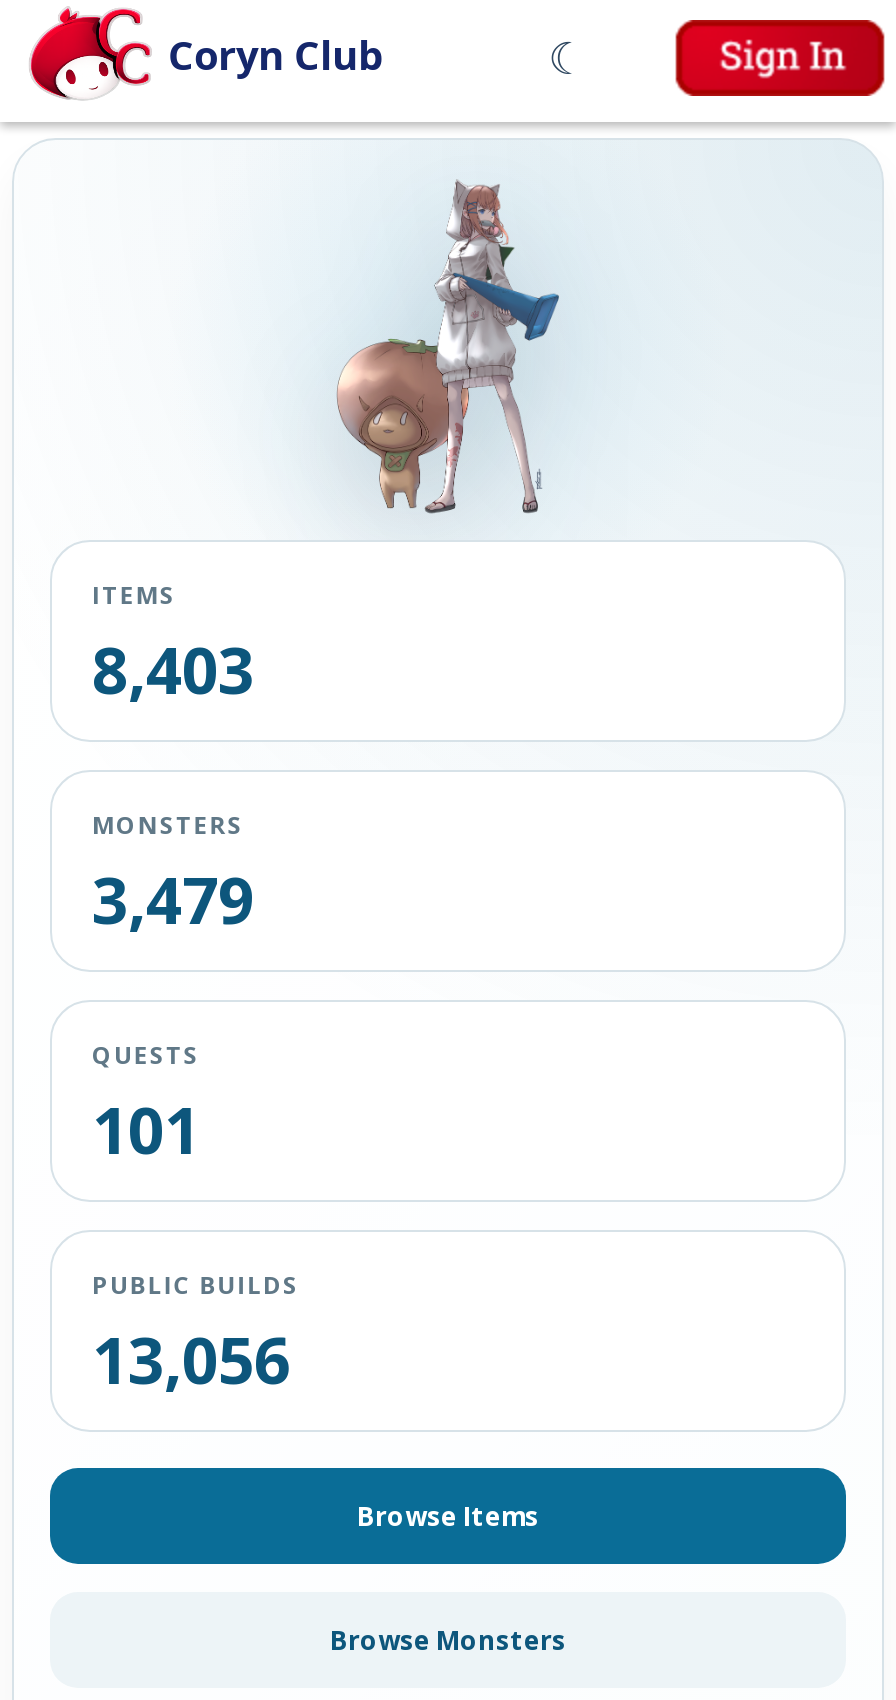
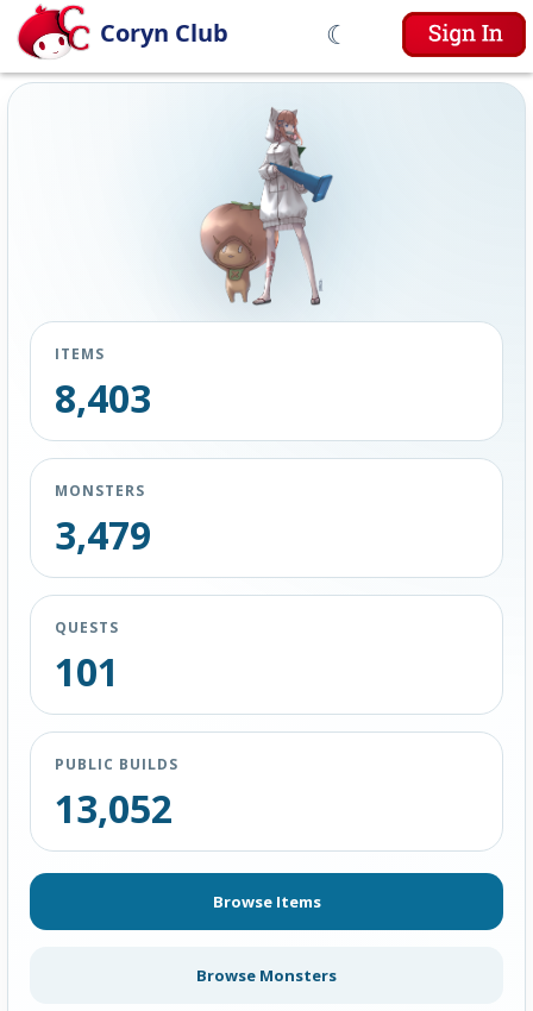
- 13,056
+ 13,052
